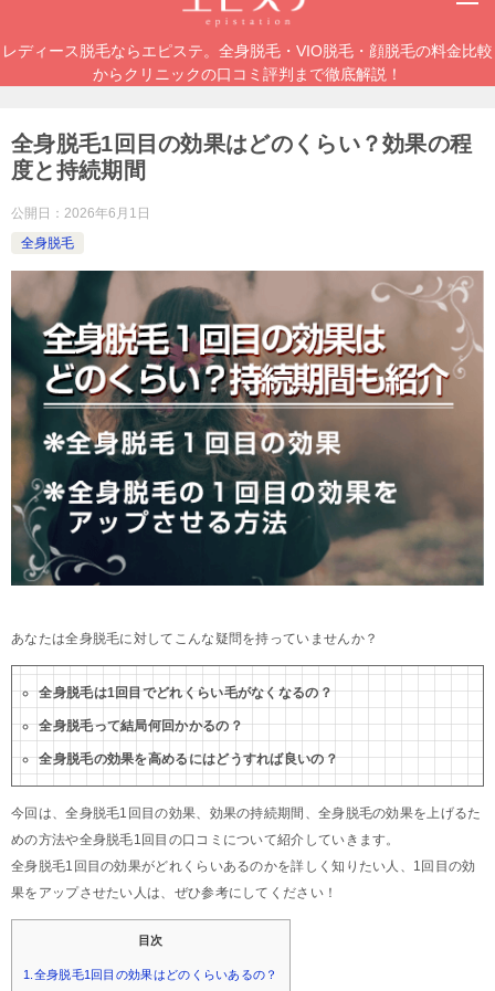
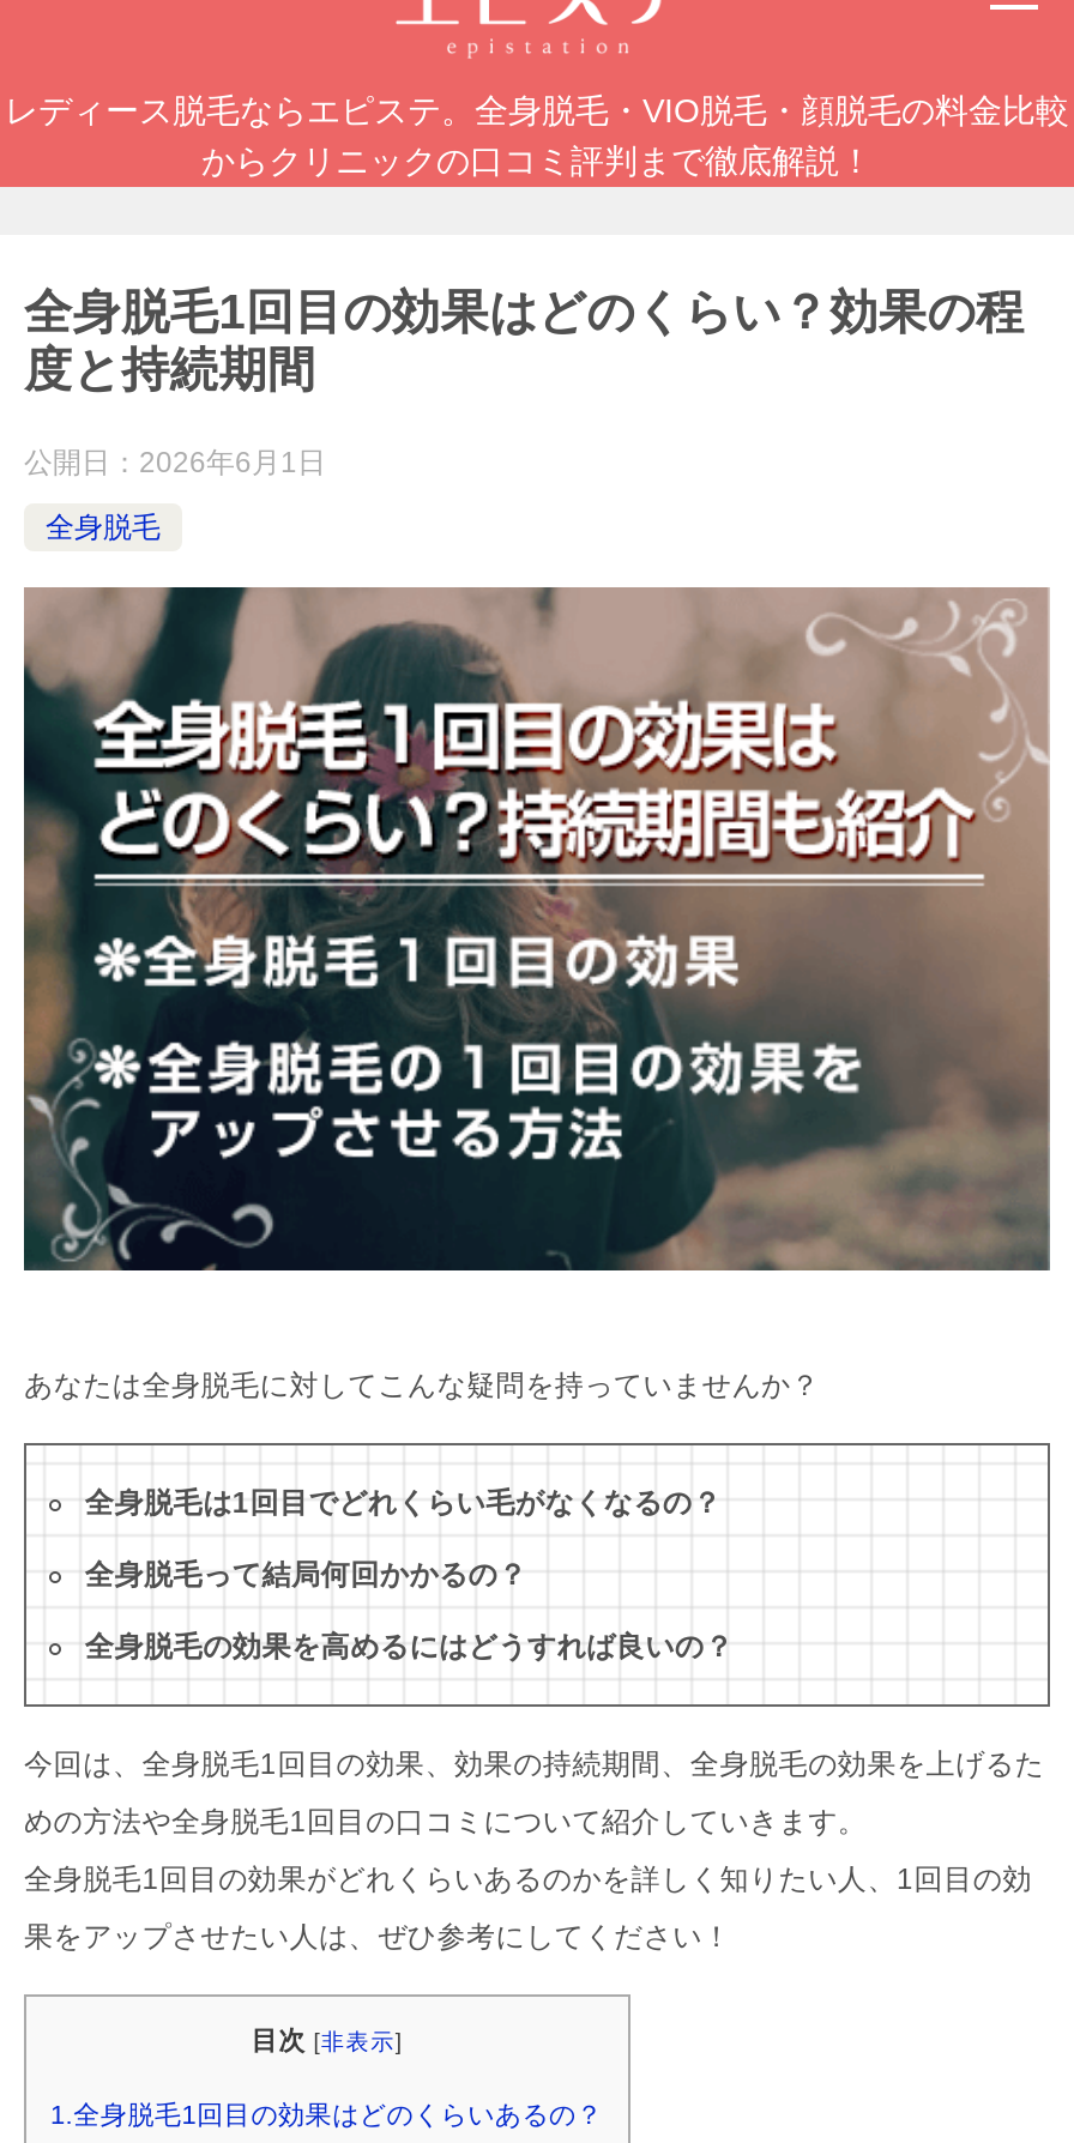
- 目次
+ 目次 [非表示]
